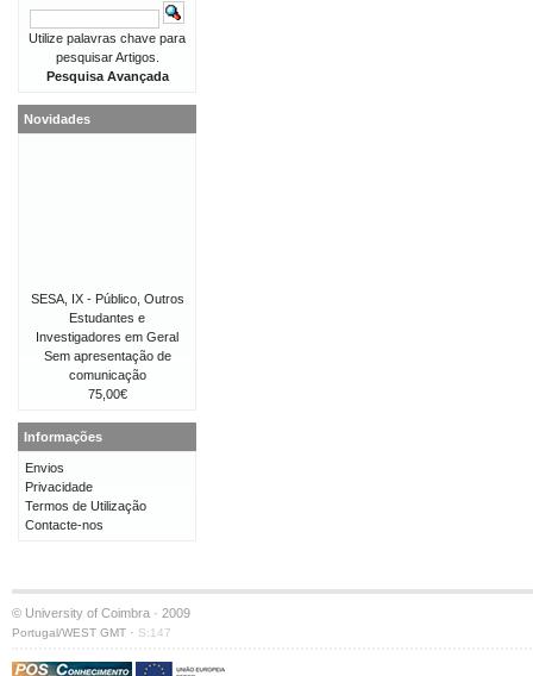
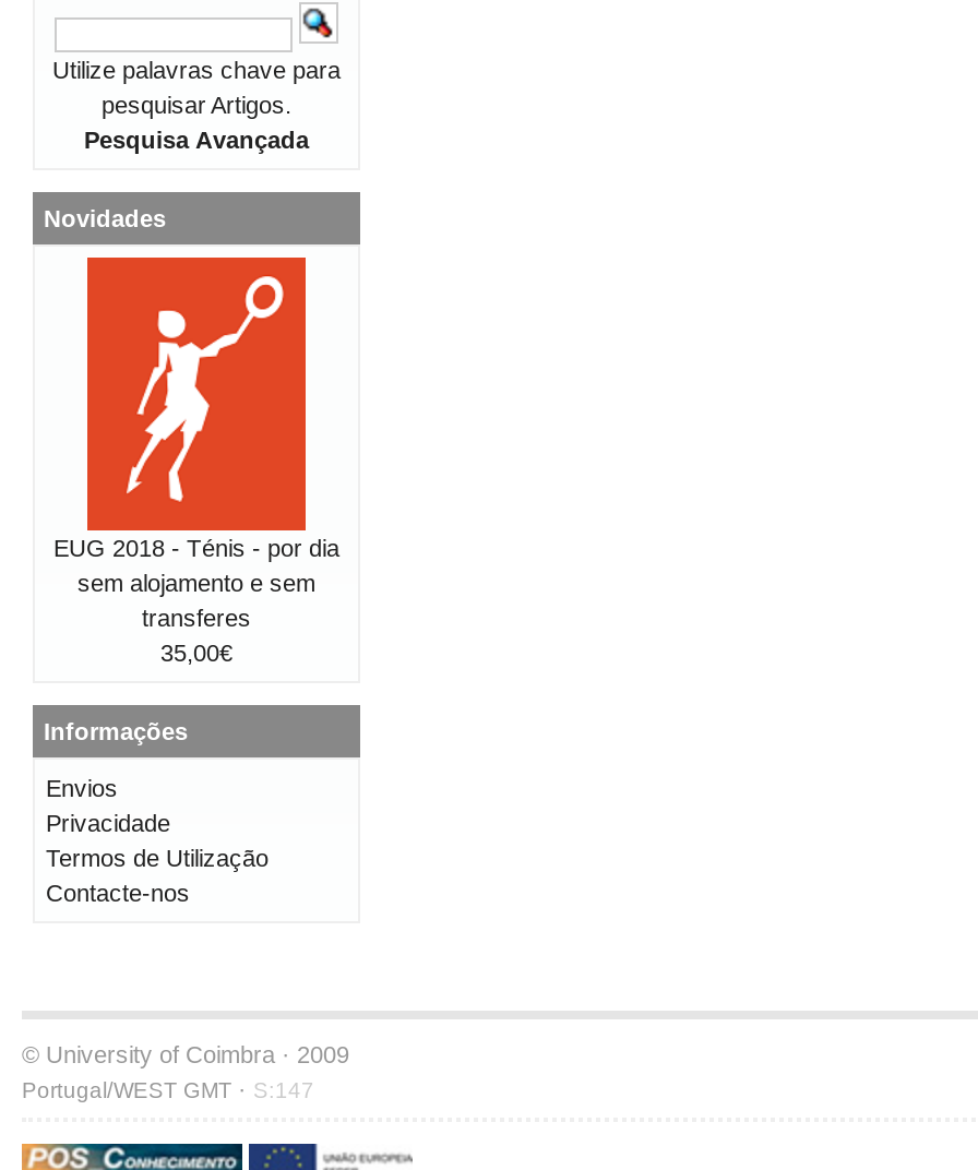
+ [image]

- SESA, IX - Público, Outros
- Estudantes e
- Investigadores em Geral
- Sem apresentação de
- comunicação
- 75,00€
+ EUG 2018 - Ténis - por dia
+ sem alojamento e sem
+ transferes
+ 35,00€
